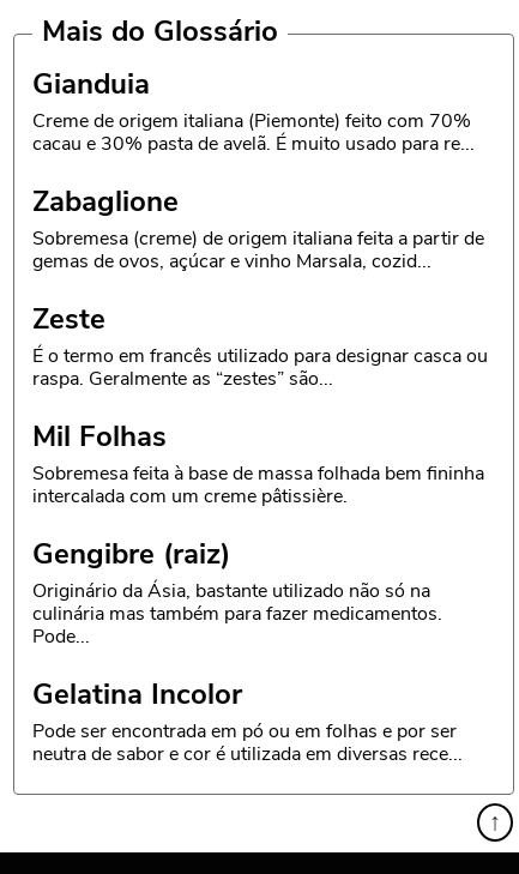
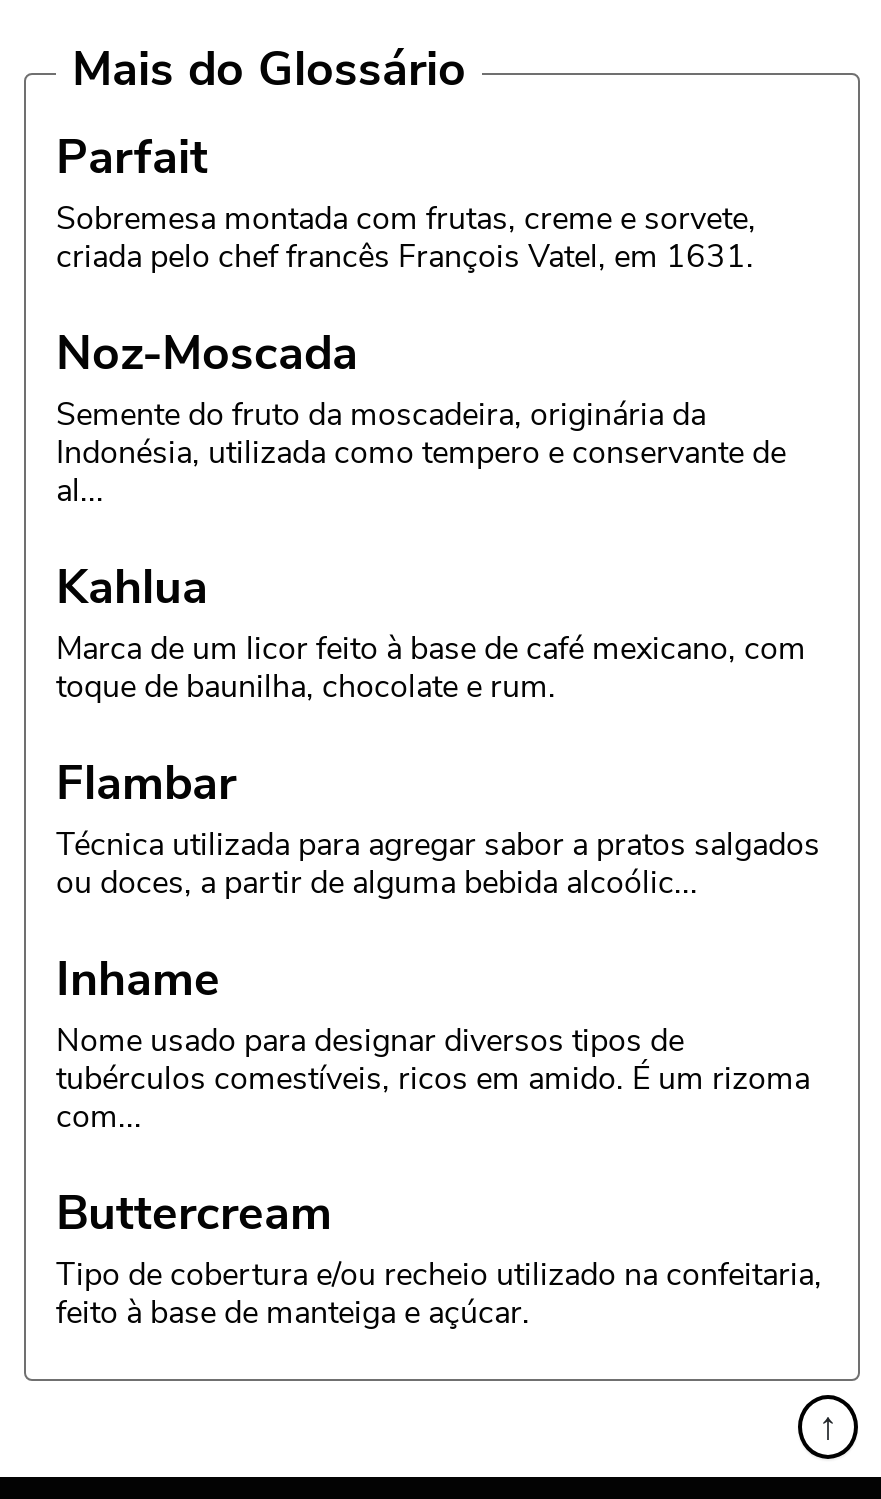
- Gianduia
- Creme de origem italiana (Piemonte) feito com 70%
- cacau e 30% pasta de avelã. É muito usado para re...
+ Parfait
+ Sobremesa montada com frutas, creme e sorvete,
+ criada pelo chef francês François Vatel, em 1631.

- Zabaglione
- Sobremesa (creme) de origem italiana feita a partir de
- gemas de ovos, açúcar e vinho Marsala, cozid...
+ Noz-Moscada
+ Semente do fruto da moscadeira, originária da
+ Indonésia, utilizada como tempero e conservante de
+ al...

- Zeste
- É o termo em francês utilizado para designar casca ou
- raspa. Geralmente as “zestes” são...
+ Kahlua
+ Marca de um licor feito à base de café mexicano, com
+ toque de baunilha, chocolate e rum.

- Mil Folhas
- Sobremesa feita à base de massa folhada bem fininha
- intercalada com um creme pâtissière.
+ Flambar
+ Técnica utilizada para agregar sabor a pratos salgados
+ ou doces, a partir de alguma bebida alcoólic...

- Gengibre (raiz)
- Originário da Ásia, bastante utilizado não só na
- culinária mas também para fazer medicamentos.
- Pode...
+ Inhame
+ Nome usado para designar diversos tipos de
+ tubérculos comestíveis, ricos em amido. É um rizoma
+ com...

- Gelatina Incolor
- Pode ser encontrada em pó ou em folhas e por ser
- neutra de sabor e cor é utilizada em diversas rece...
+ Buttercream
+ Tipo de cobertura e/ou recheio utilizado na confeitaria,
+ feito à base de manteiga e açúcar.
